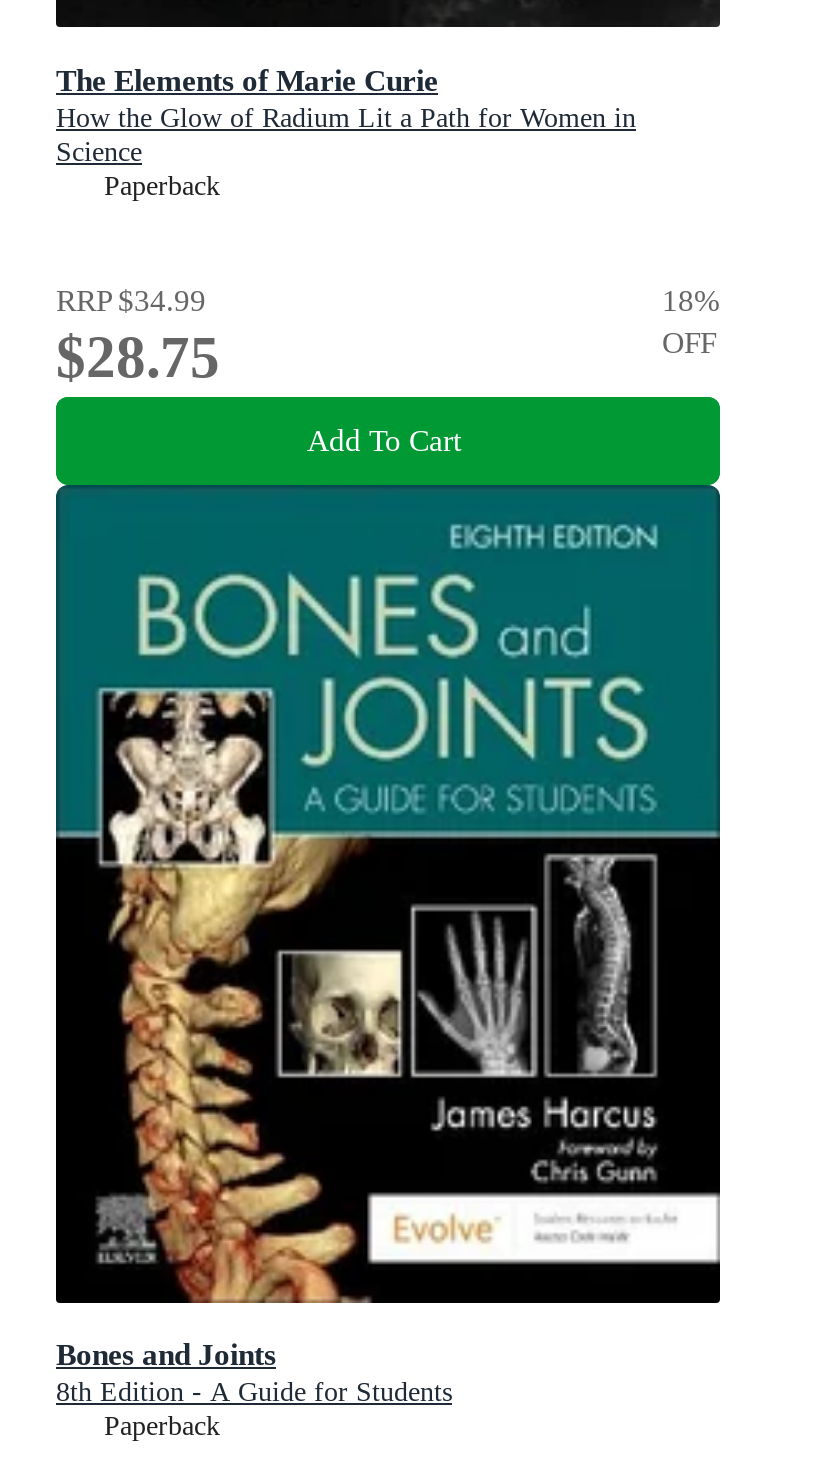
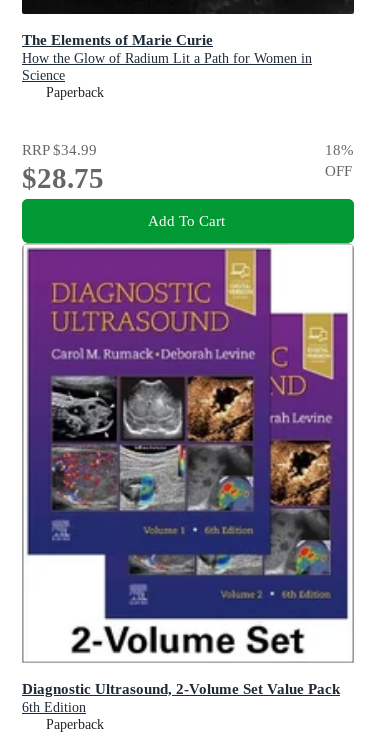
- [image]
- Bones and Joints
- 8th Edition - A Guide for Students
+ [image]
+ Diagnostic Ultrasound, 2-Volume Set Value Pack
+ 6th Edition
